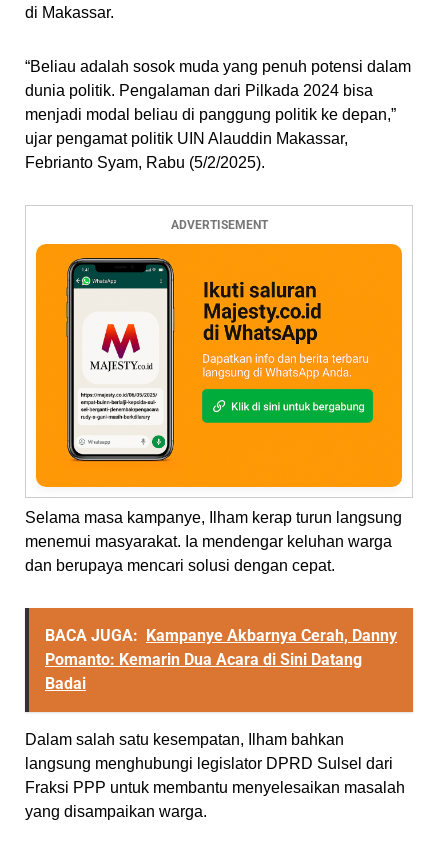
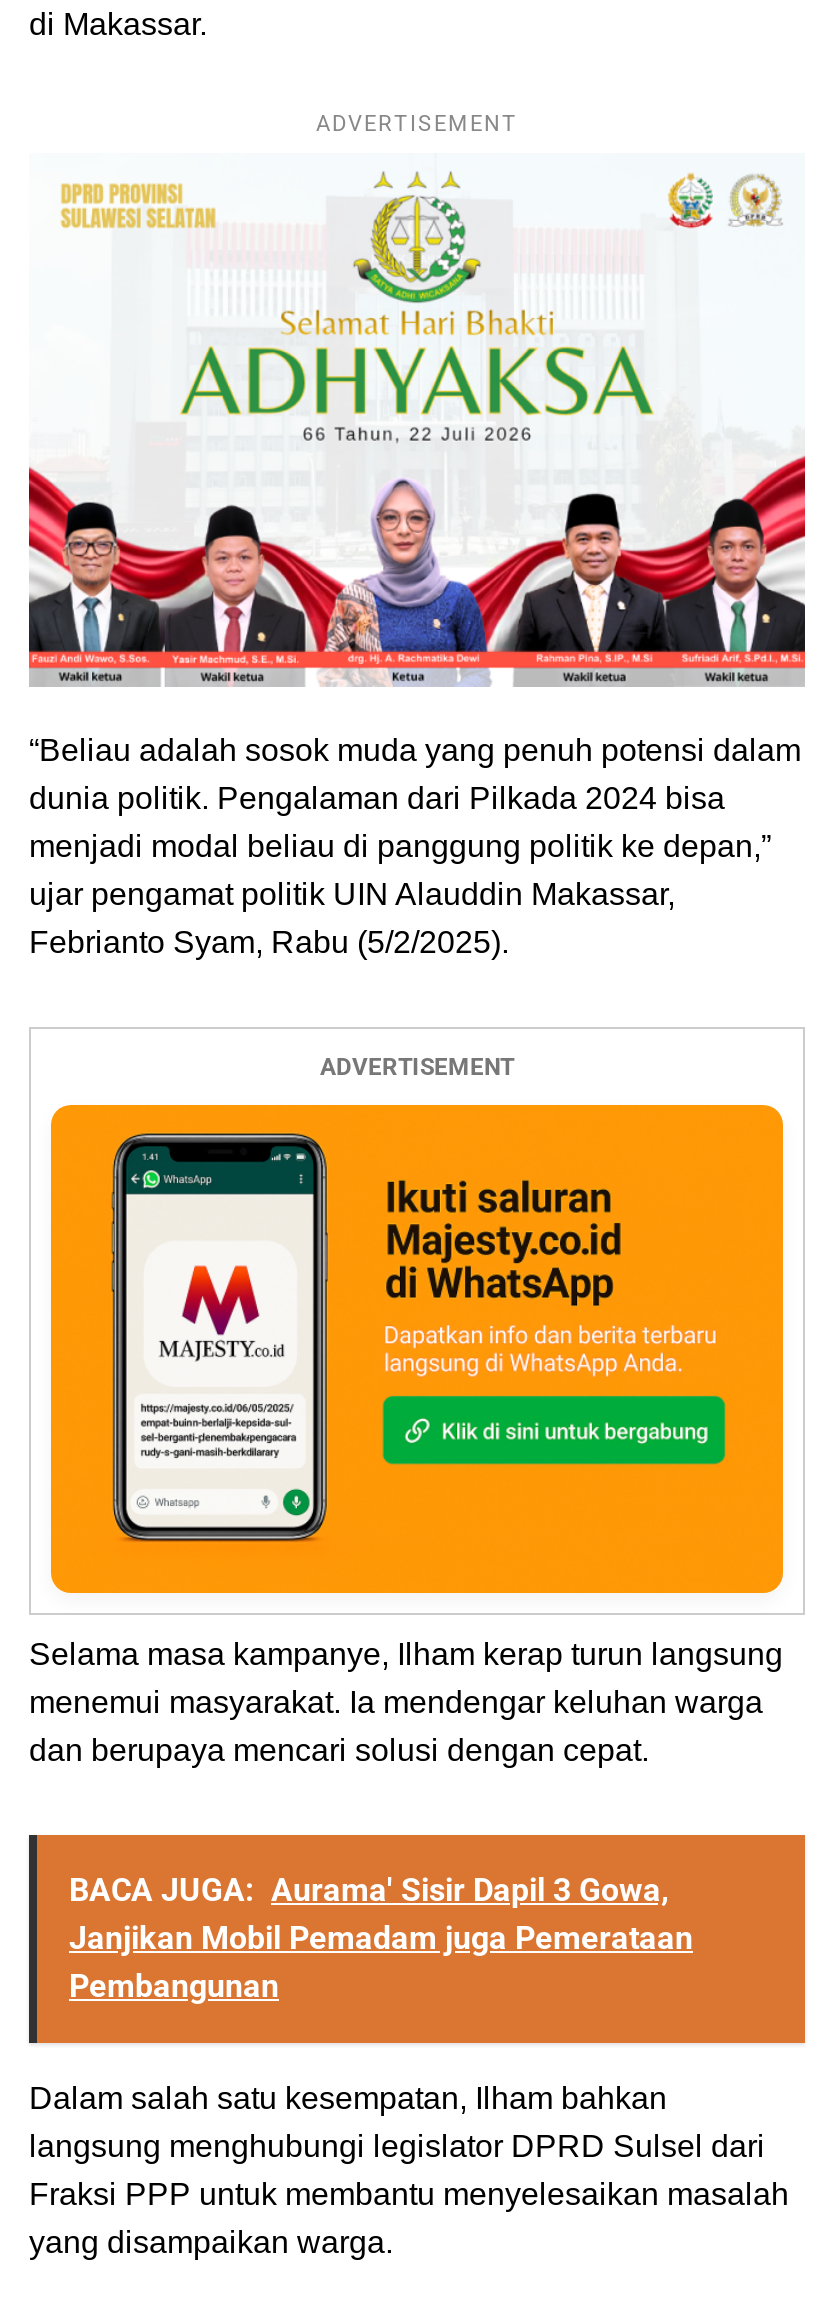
+ [image]

+ ADVERTISEMENT

- BACA JUGA: Kampanye Akbarnya Cerah, Danny
- Pomanto: Kemarin Dua Acara di Sini Datang
- Badai
+ BACA JUGA: Aurama' Sisir Dapil 3 Gowa,
+ Janjikan Mobil Pemadam juga Pemerataan
+ Pembangunan
